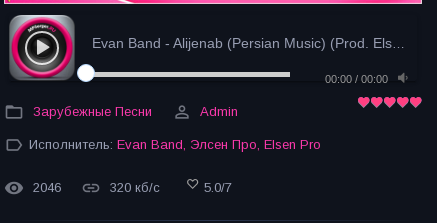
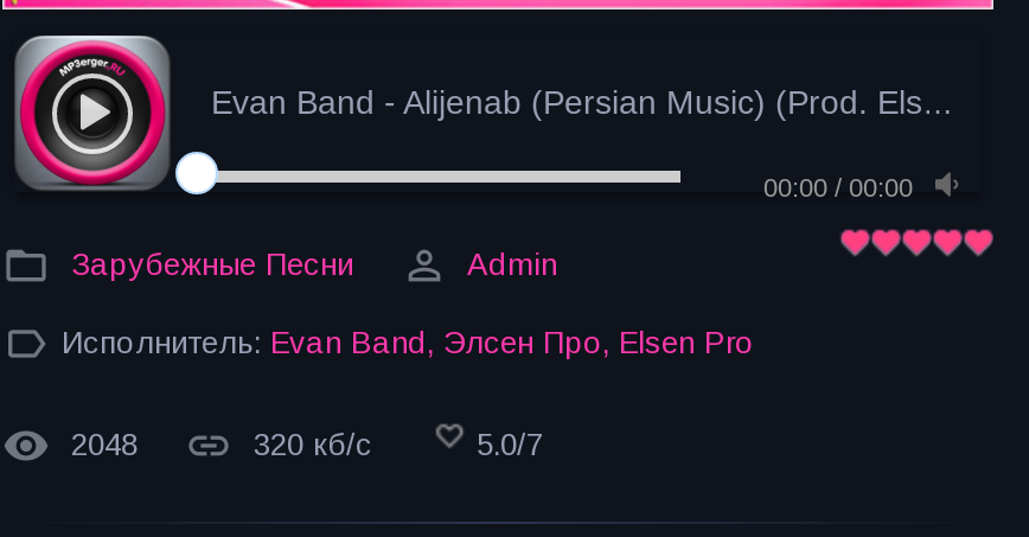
- 2046
+ 2048
